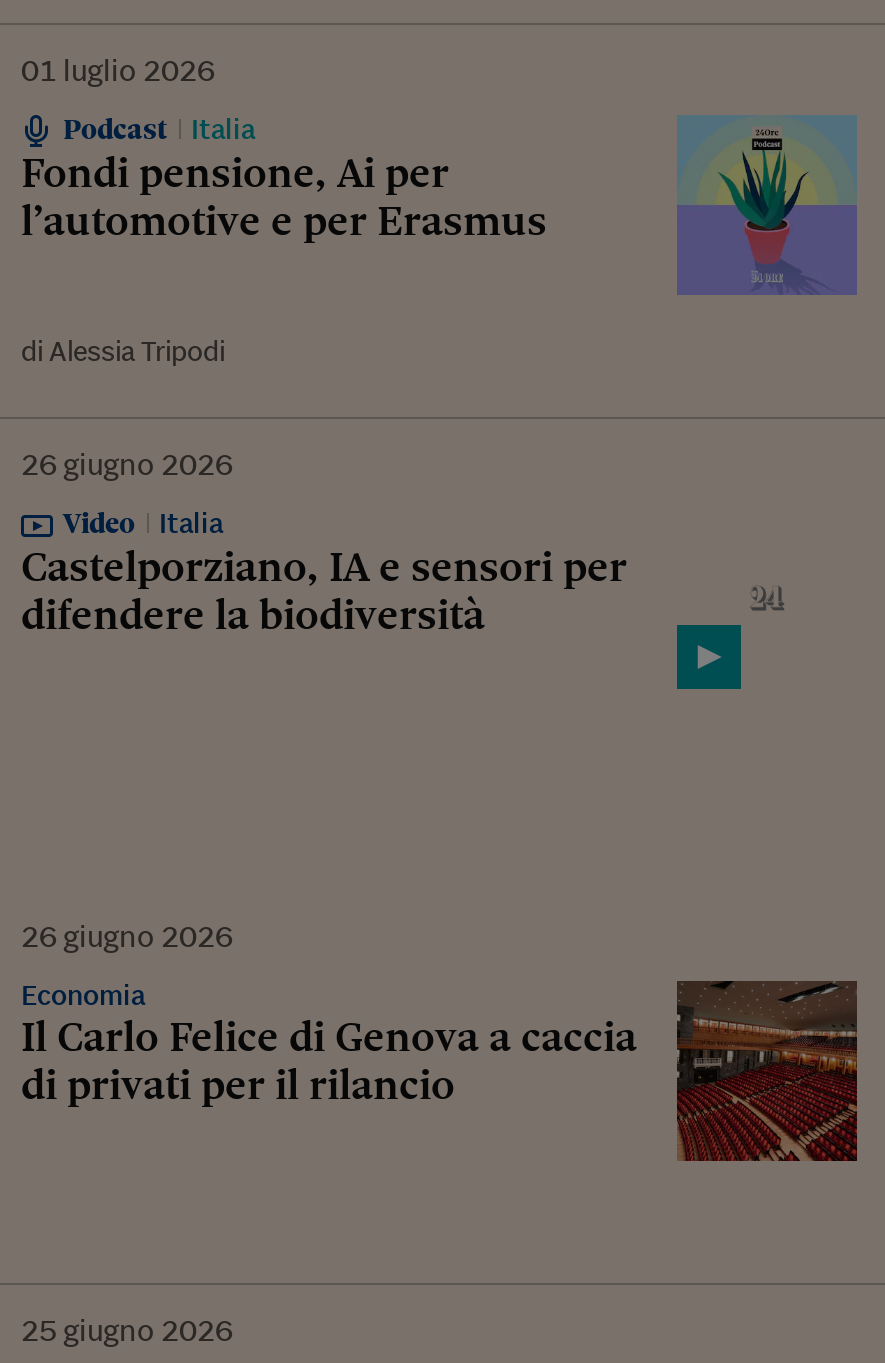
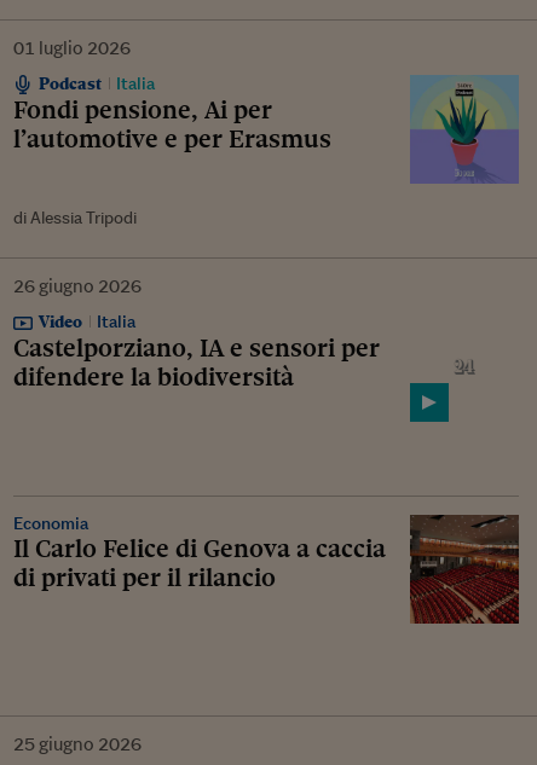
- 26 giugno 2026

moved up: [image]
